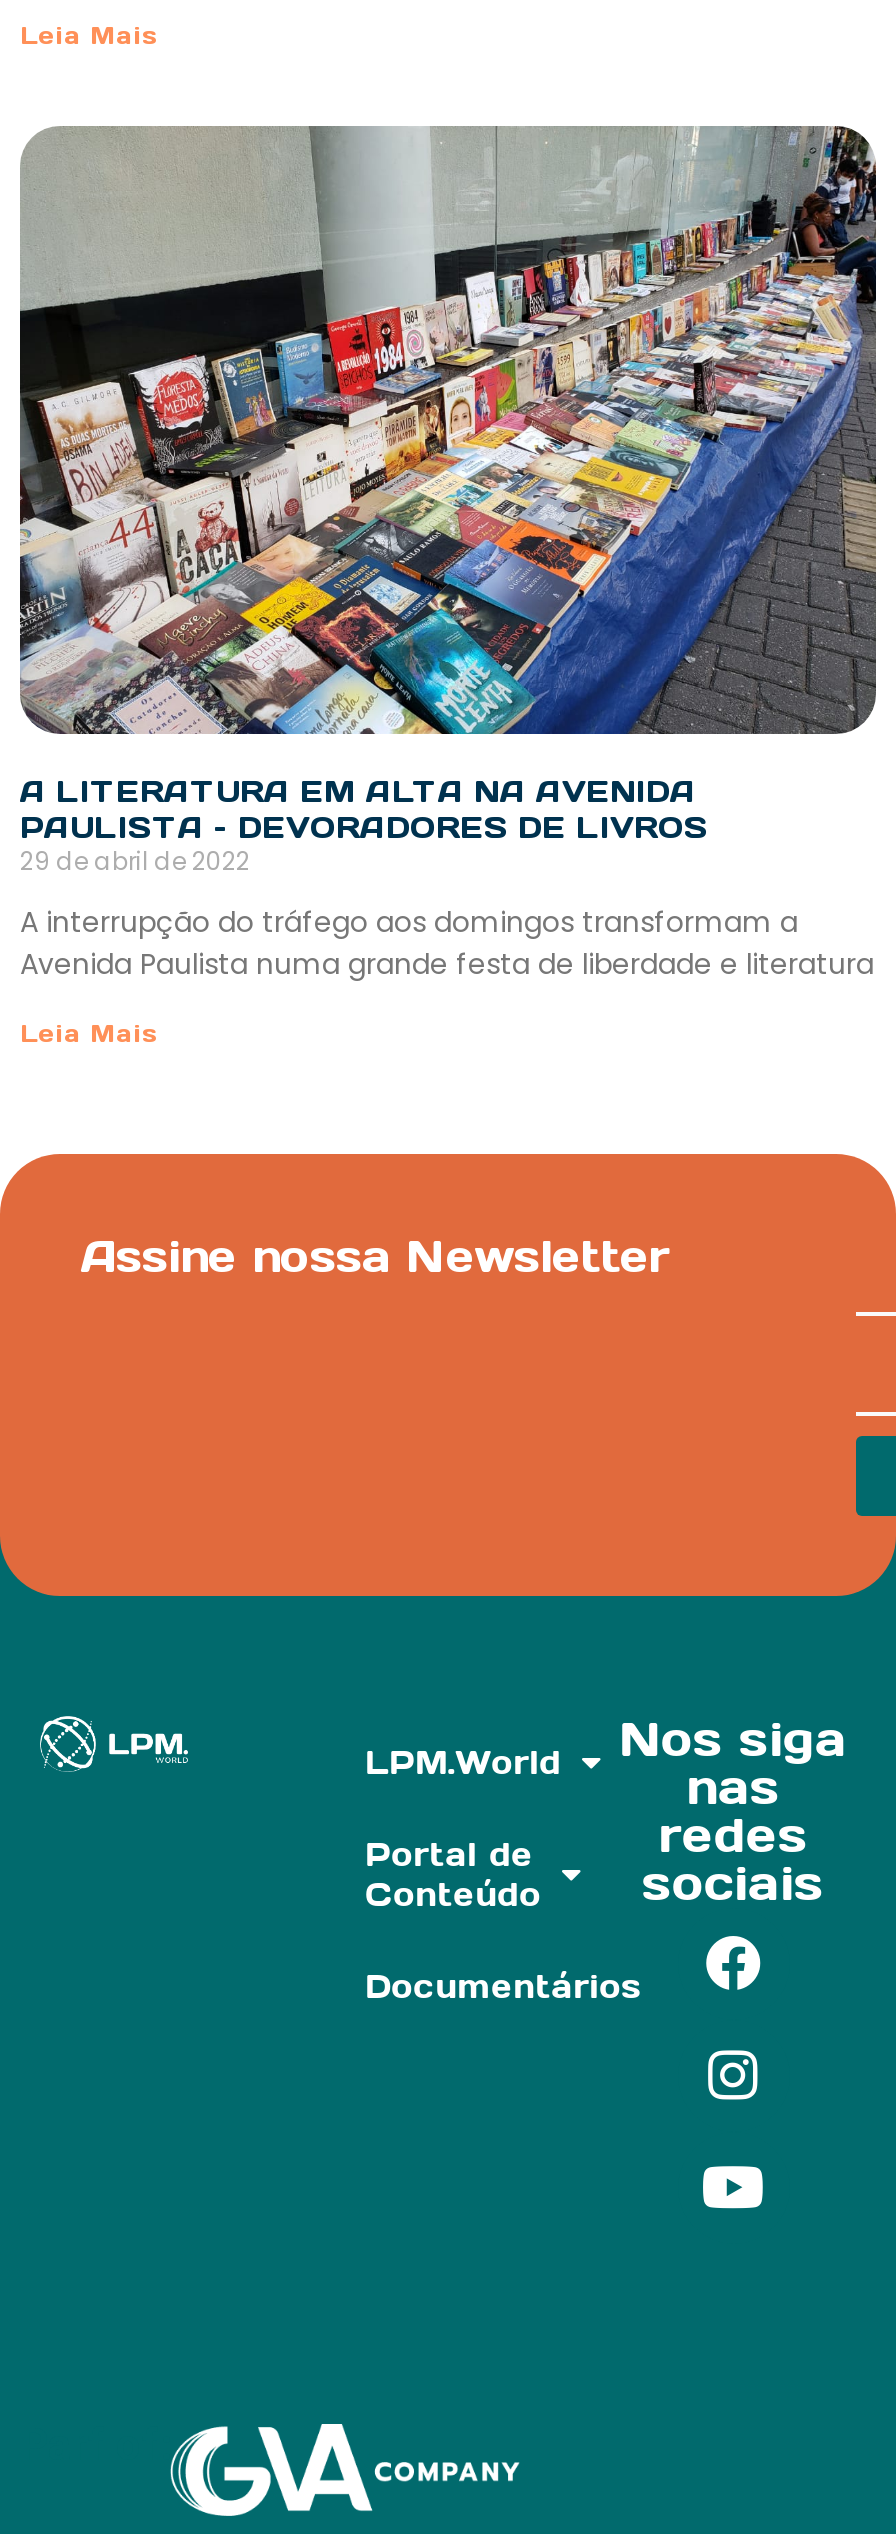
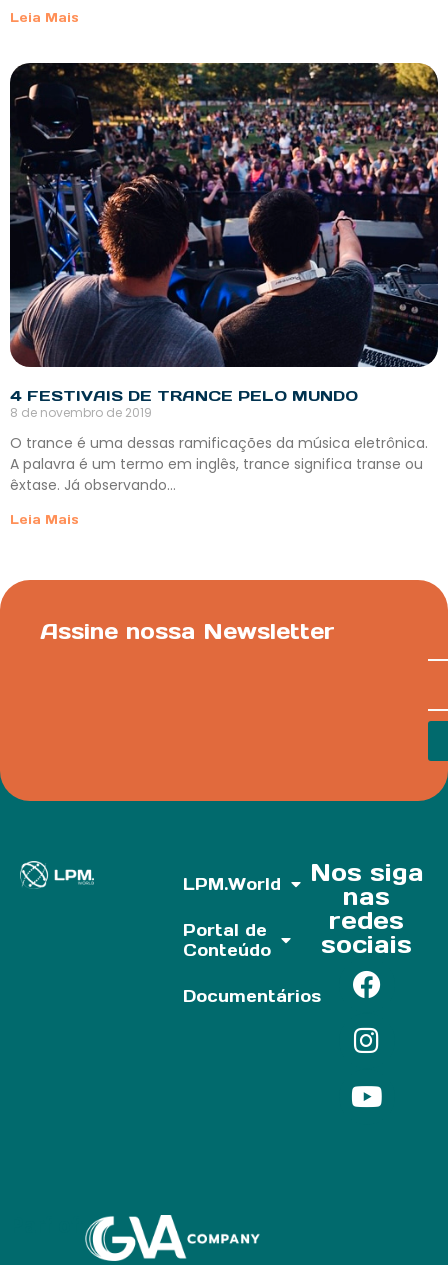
- [image]
- A LITERATURA EM ALTA NA AVENIDA
- PAULISTA – DEVORADORES DE LIVROS
- 29 de abril de 2022
+ [image]
+ 4 FESTIVAIS DE TRANCE PELO MUNDO
+ 8 de novembro de 2019

- A interrupção do tráfego aos domingos transformam a
- Avenida Paulista numa grande festa de liberdade e literatura
+ O trance é uma dessas ramificações da música eletrônica.
+ A palavra é um termo em inglês, trance significa transe ou
+ êxtase. Já observando…
